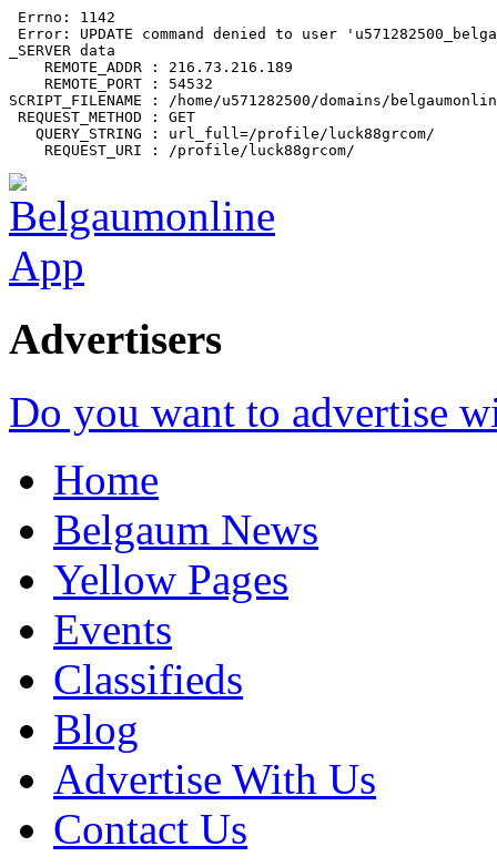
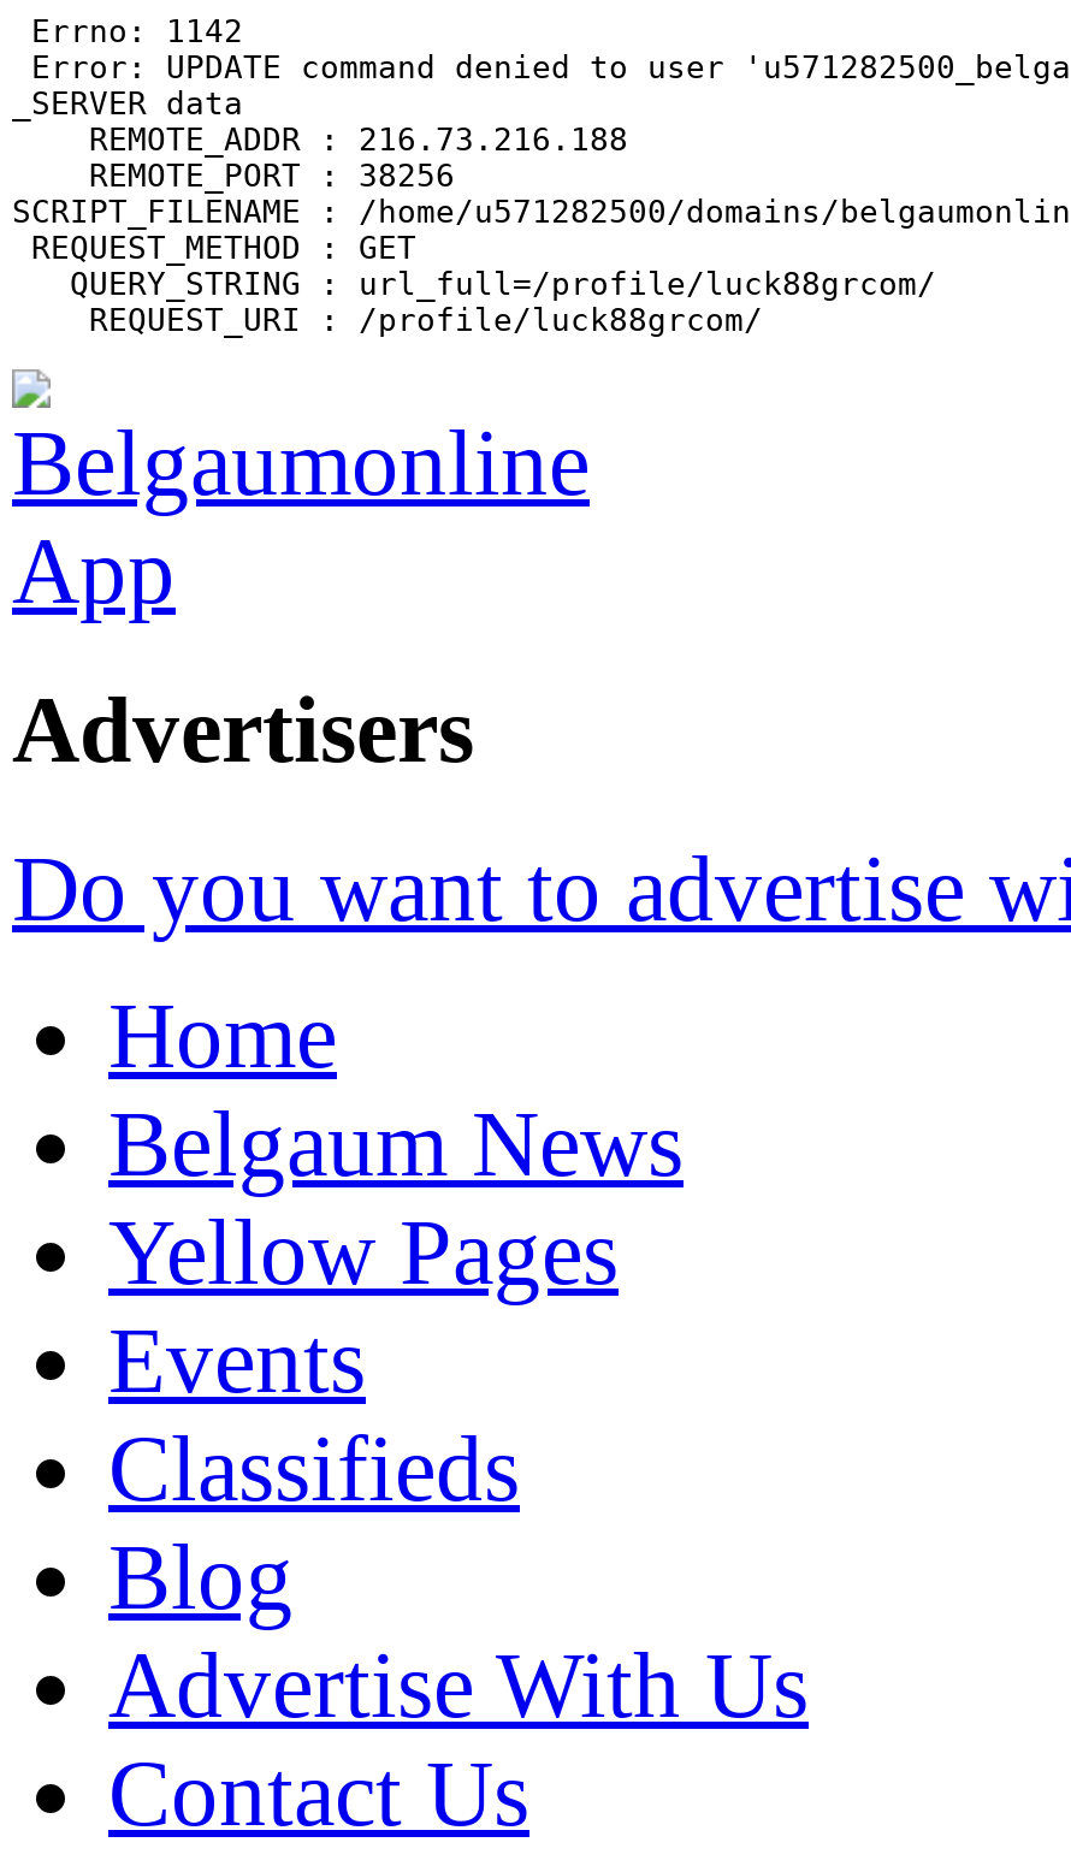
- REMOTE_ADDR : 216.73.216.189
+ REMOTE_ADDR : 216.73.216.188

- REMOTE_PORT : 54532
+ REMOTE_PORT : 38256
